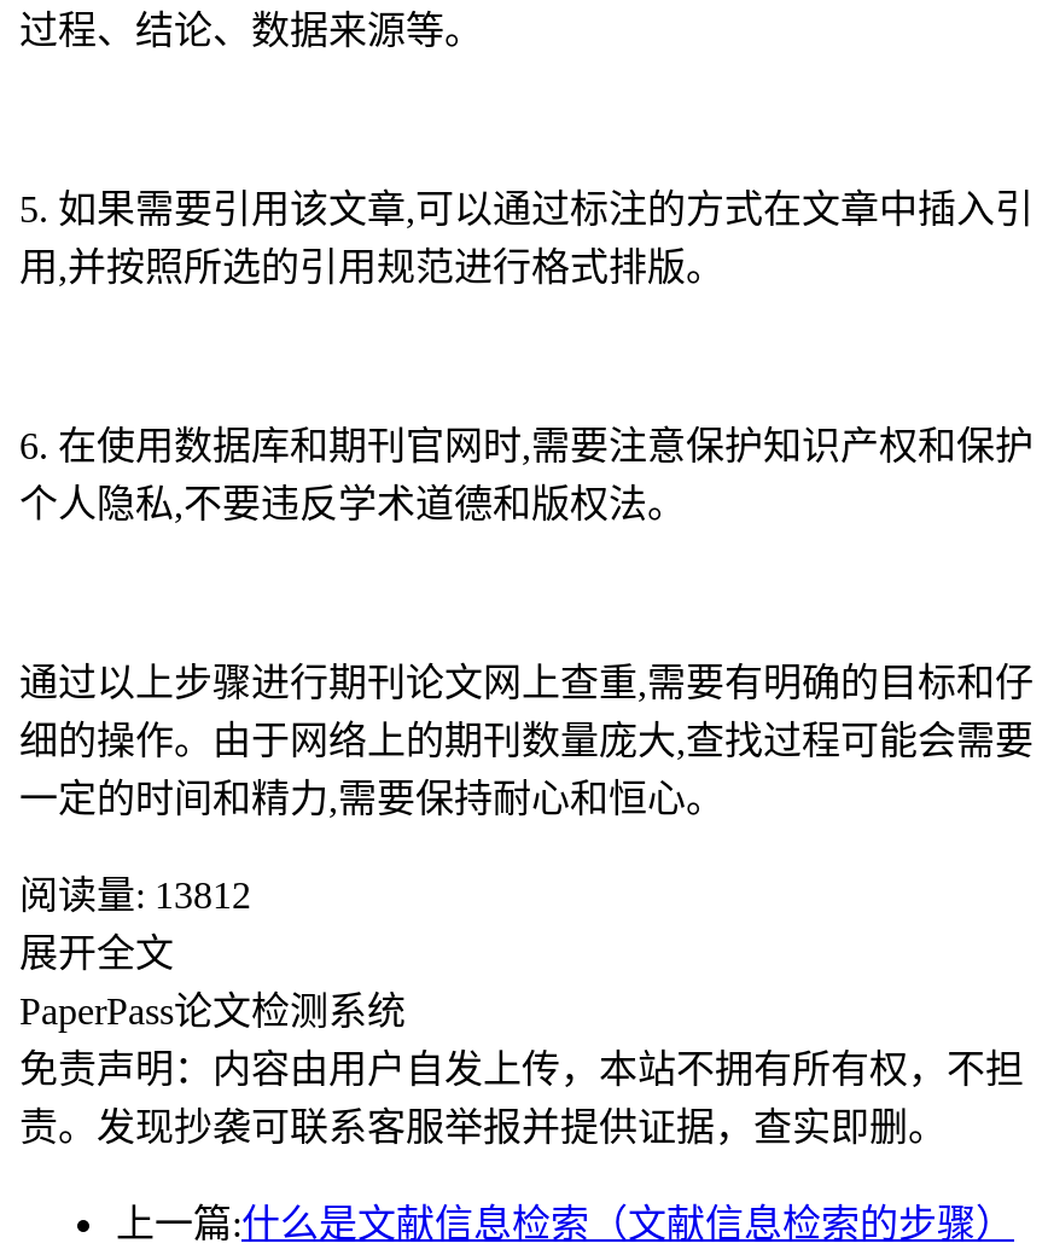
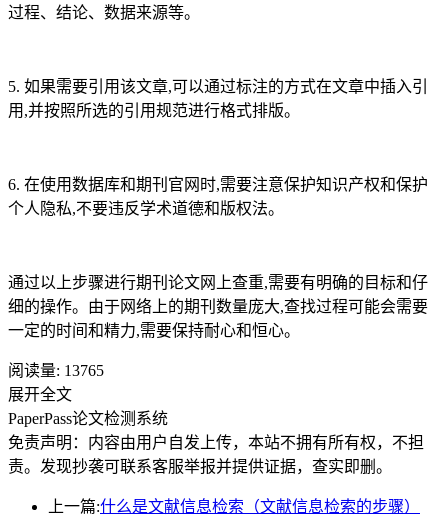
- 阅读量: 13812
+ 阅读量: 13765
